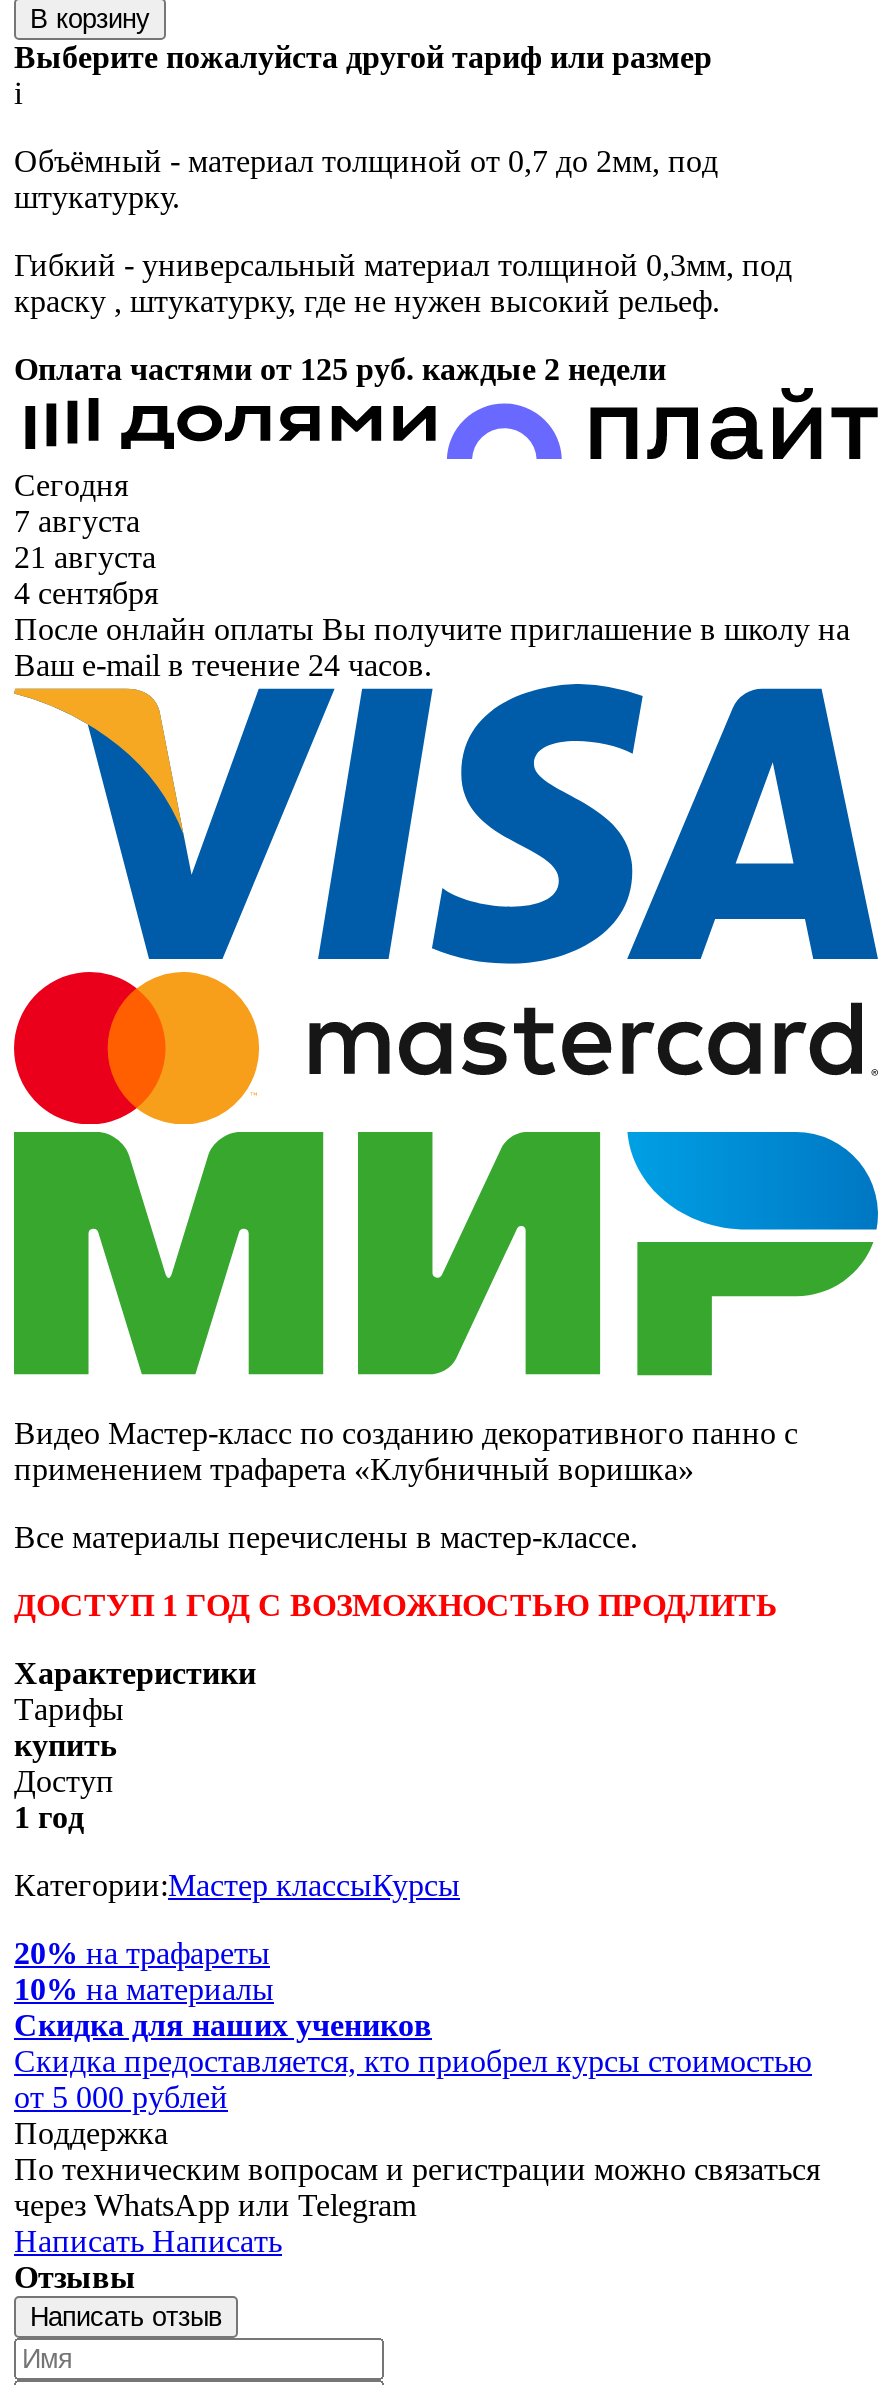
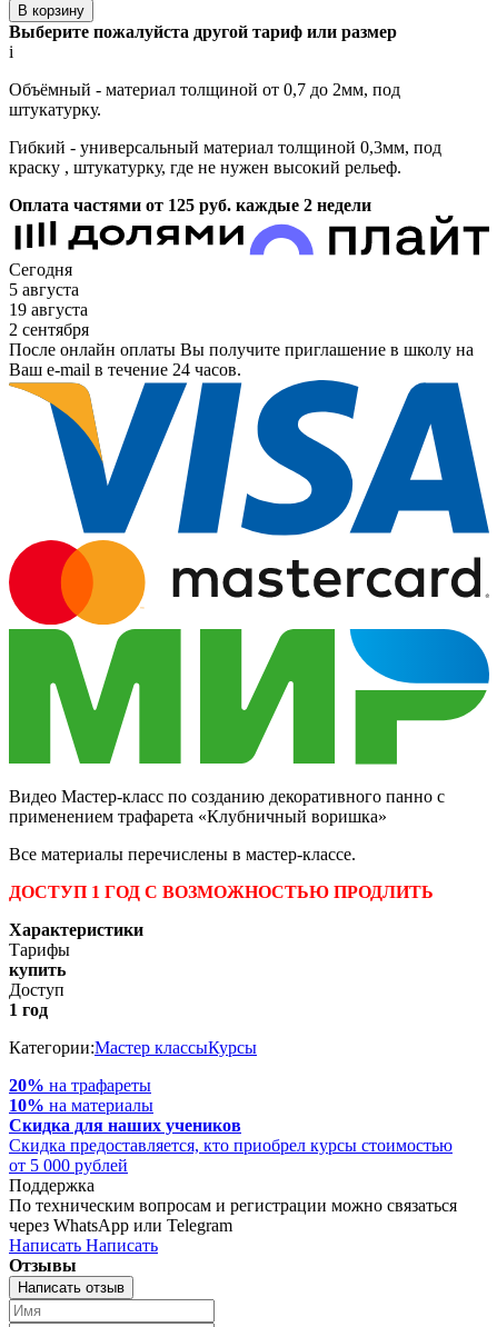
- 7 августа
+ 5 августа

- 21 августа
+ 19 августа

- 4 сентября
+ 2 сентября
